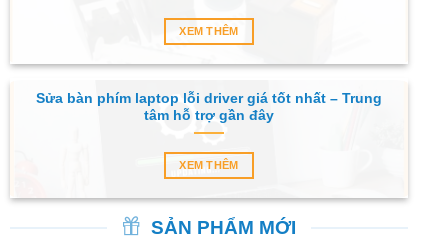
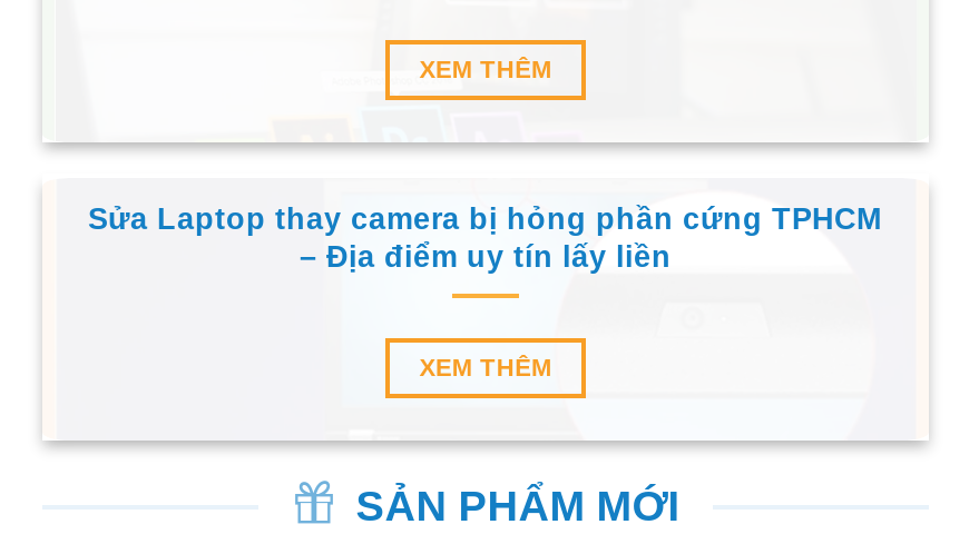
- Sửa bàn phím laptop lỗi driver giá tốt nhất – Trung
- tâm hỗ trợ gần đây
+ Sửa Laptop thay camera bị hỏng phần cứng TPHCM
+ – Địa điểm uy tín lấy liền
